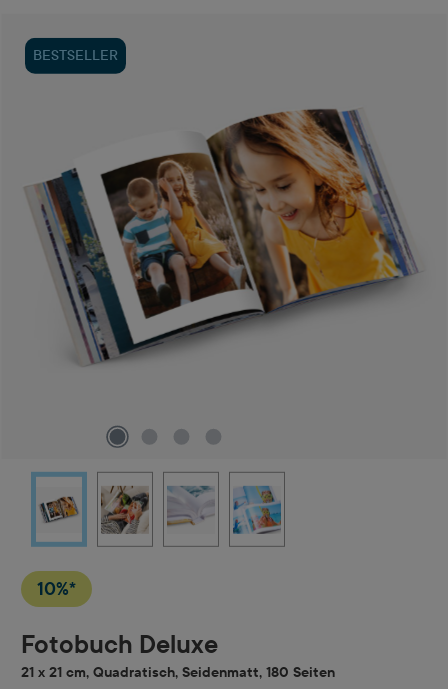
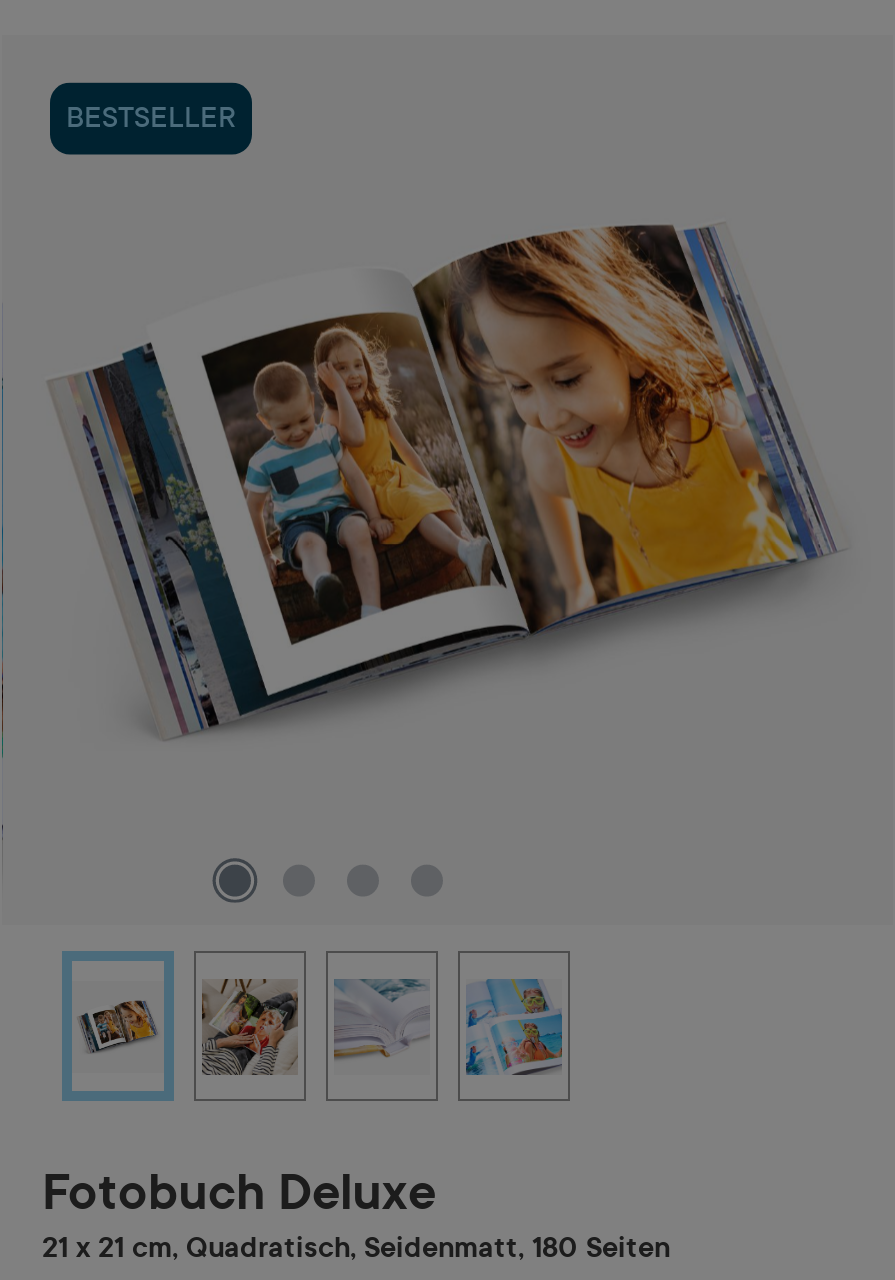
- 10%*
